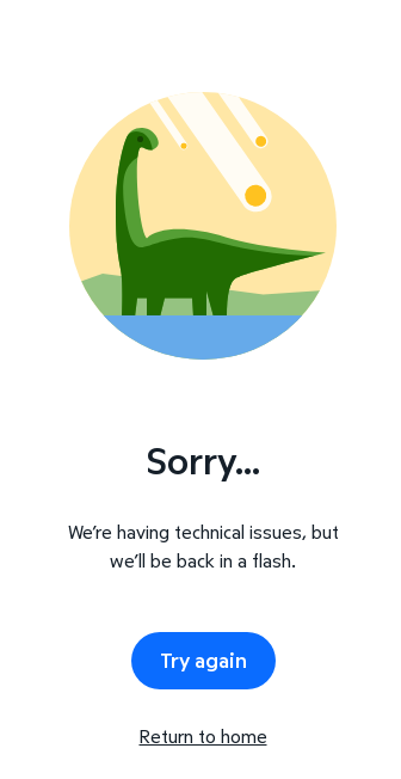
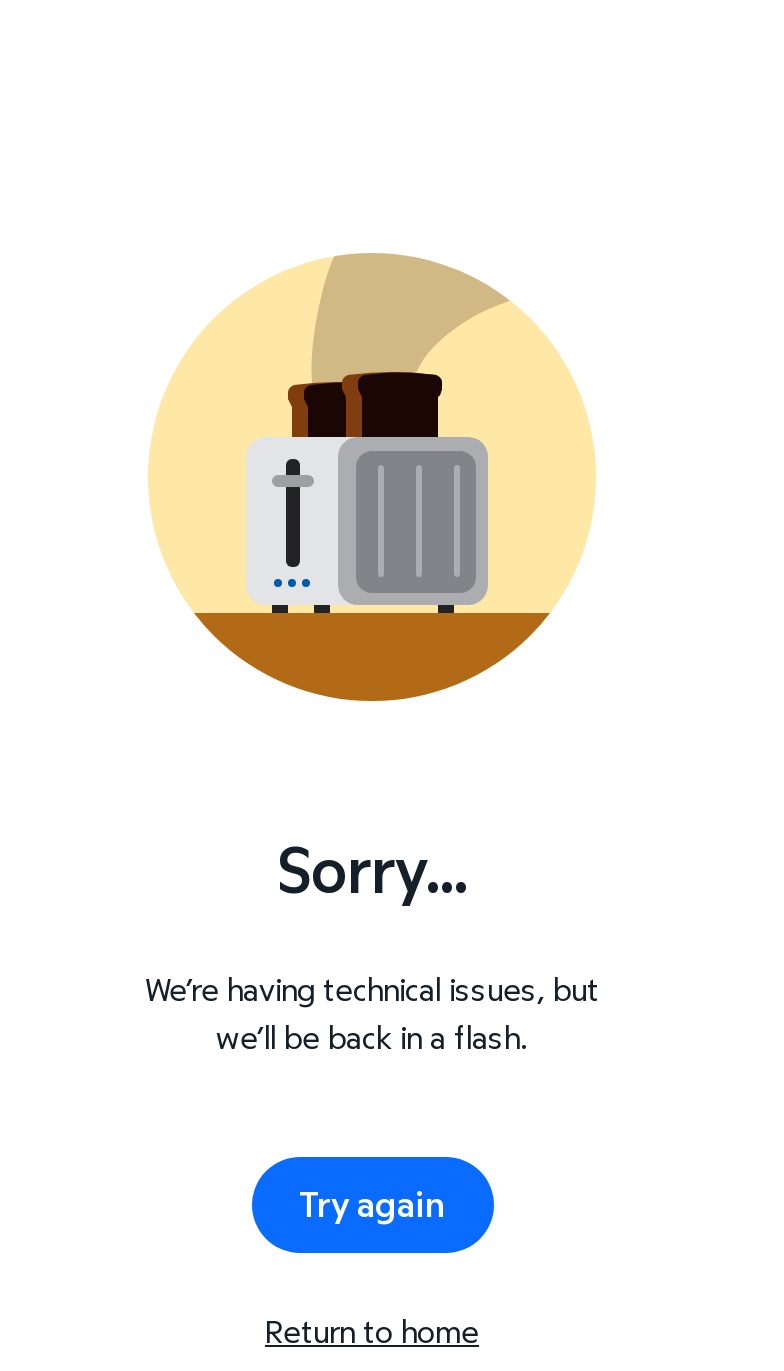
- [image]
+ [image]
